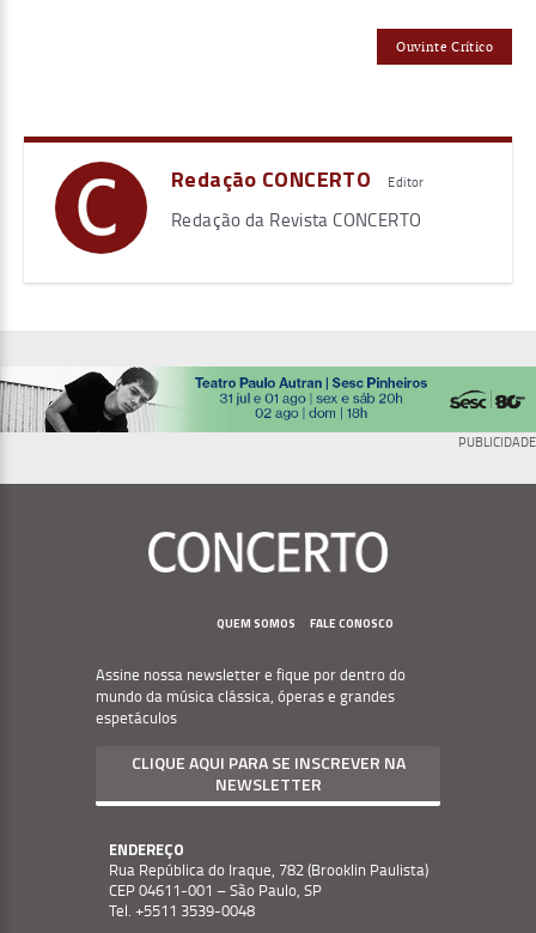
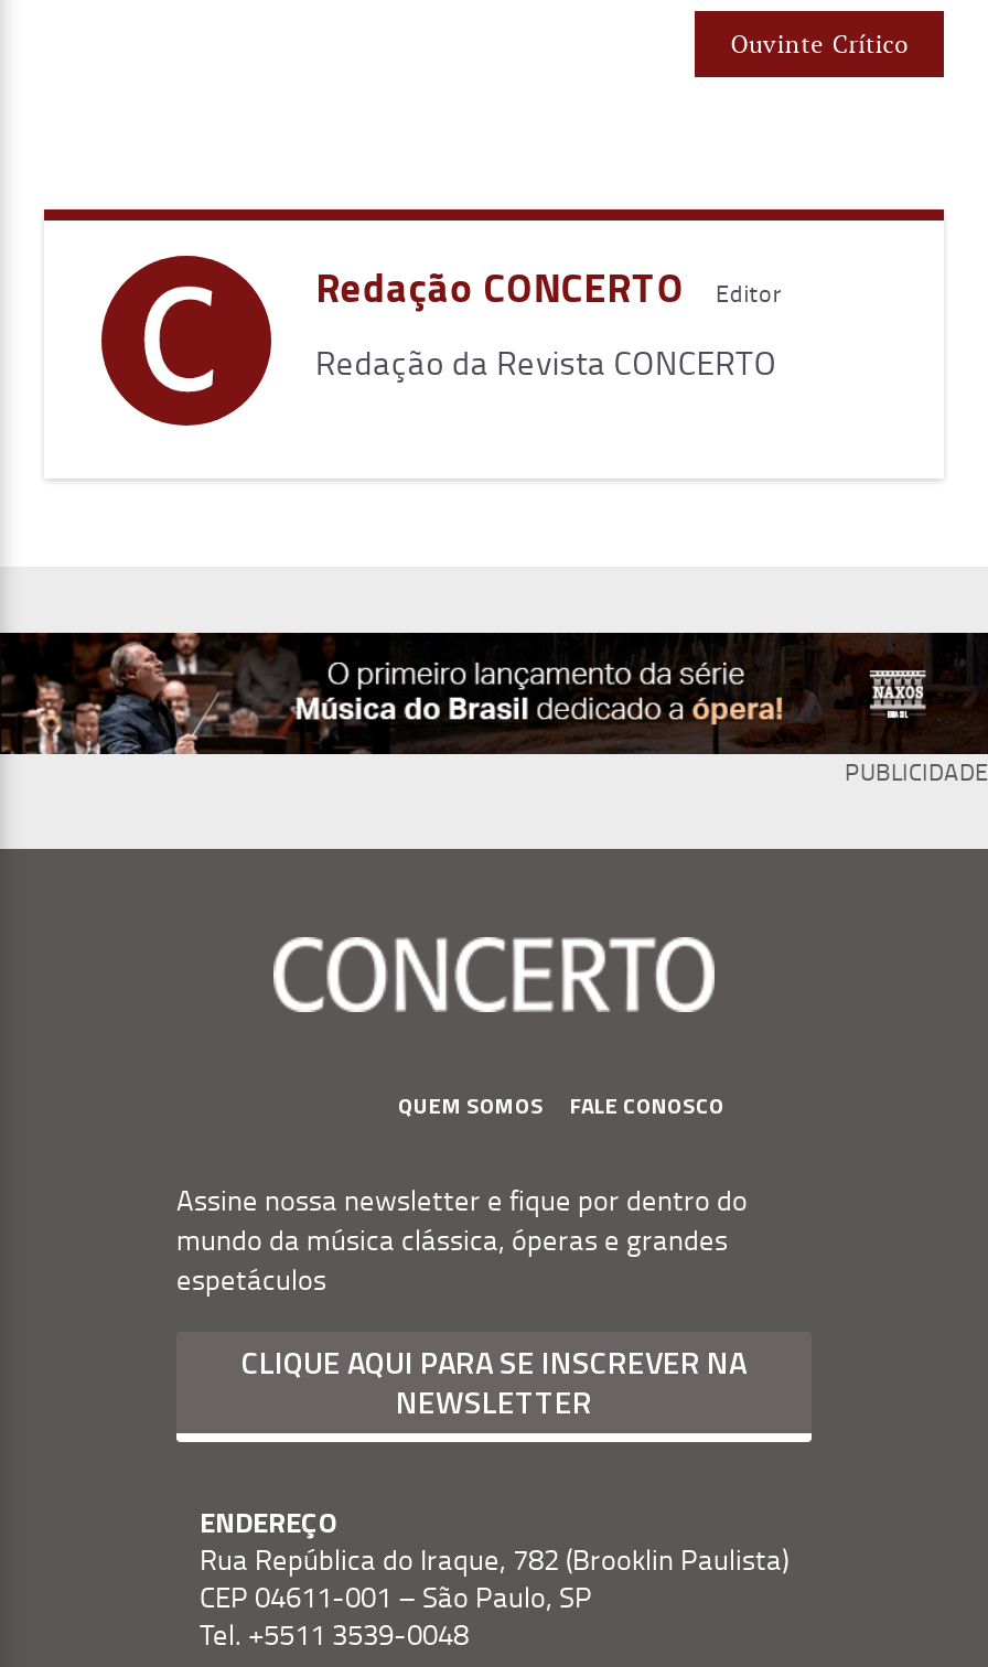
- [image]
+ [image]
